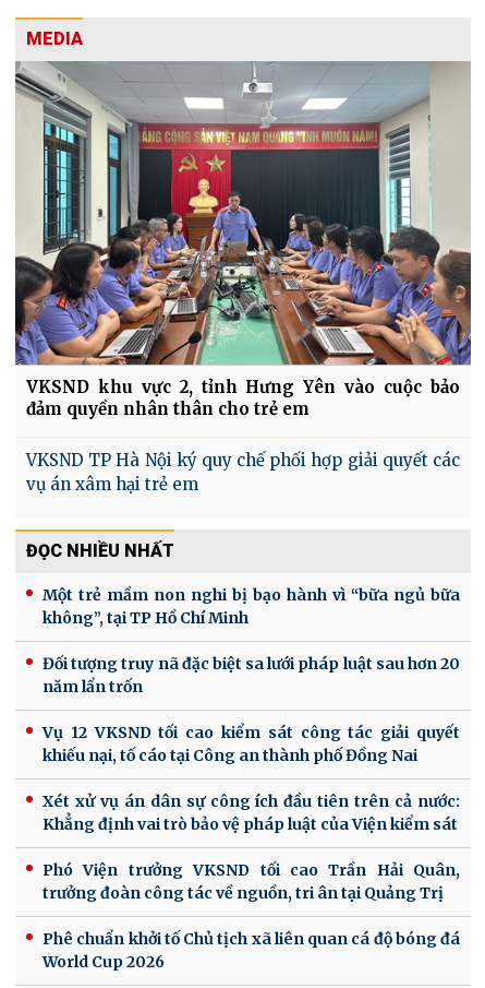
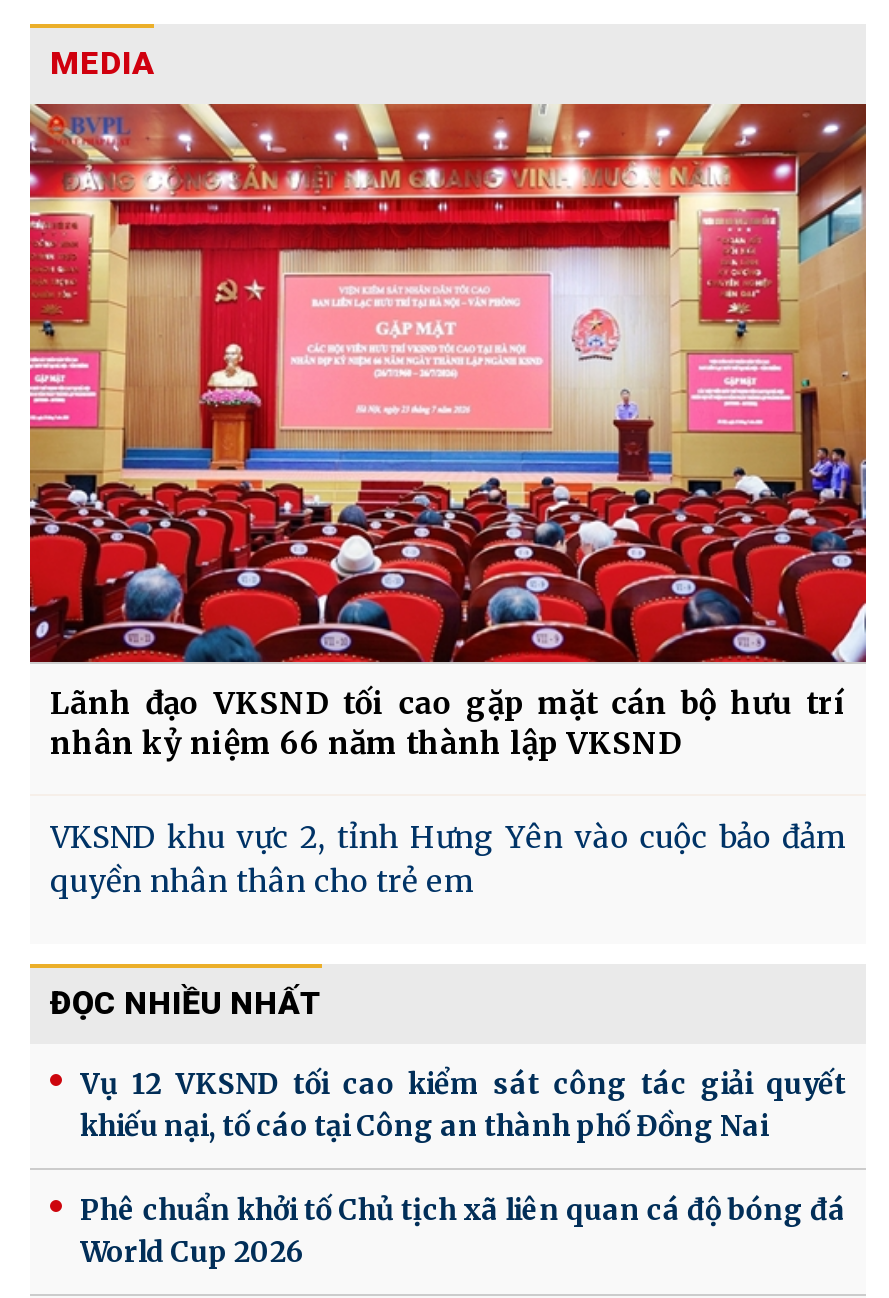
- [image]
- VKSND khu vực 2, tỉnh Hưng Yên vào cuộc bảo
- đảm quyền nhân thân cho trẻ em
+ [image]
+ Lãnh đạo VKSND tối cao gặp mặt cán bộ hưu trí
+ nhân kỷ niệm 66 năm thành lập VKSND

- VKSND TP Hà Nội ký quy chế phối hợp giải quyết các
- vụ án xâm hại trẻ em
+ VKSND khu vực 2, tỉnh Hưng Yên vào cuộc bảo đảm
+ quyền nhân thân cho trẻ em

- Một trẻ mầm non nghi bị bạo hành vì “bữa ngủ bữa
- không”, tại TP Hồ Chí Minh
- Đối tượng truy nã đặc biệt sa lưới pháp luật sau hơn 20
- năm lẩn trốn

- Xét xử vụ án dân sự công ích đầu tiên trên cả nước:
- Khẳng định vai trò bảo vệ pháp luật của Viện kiểm sát
- Phó Viện trưởng VKSND tối cao Trần Hải Quân,
- trưởng đoàn công tác về nguồn, tri ân tại Quảng Trị
